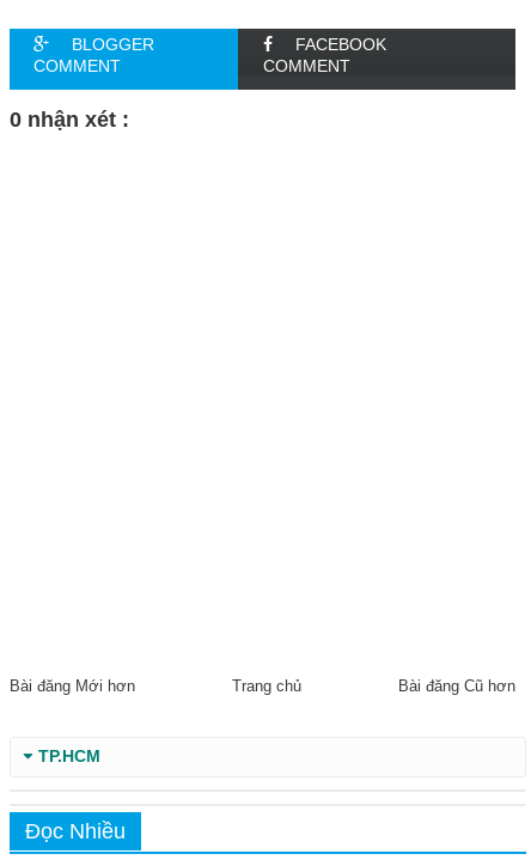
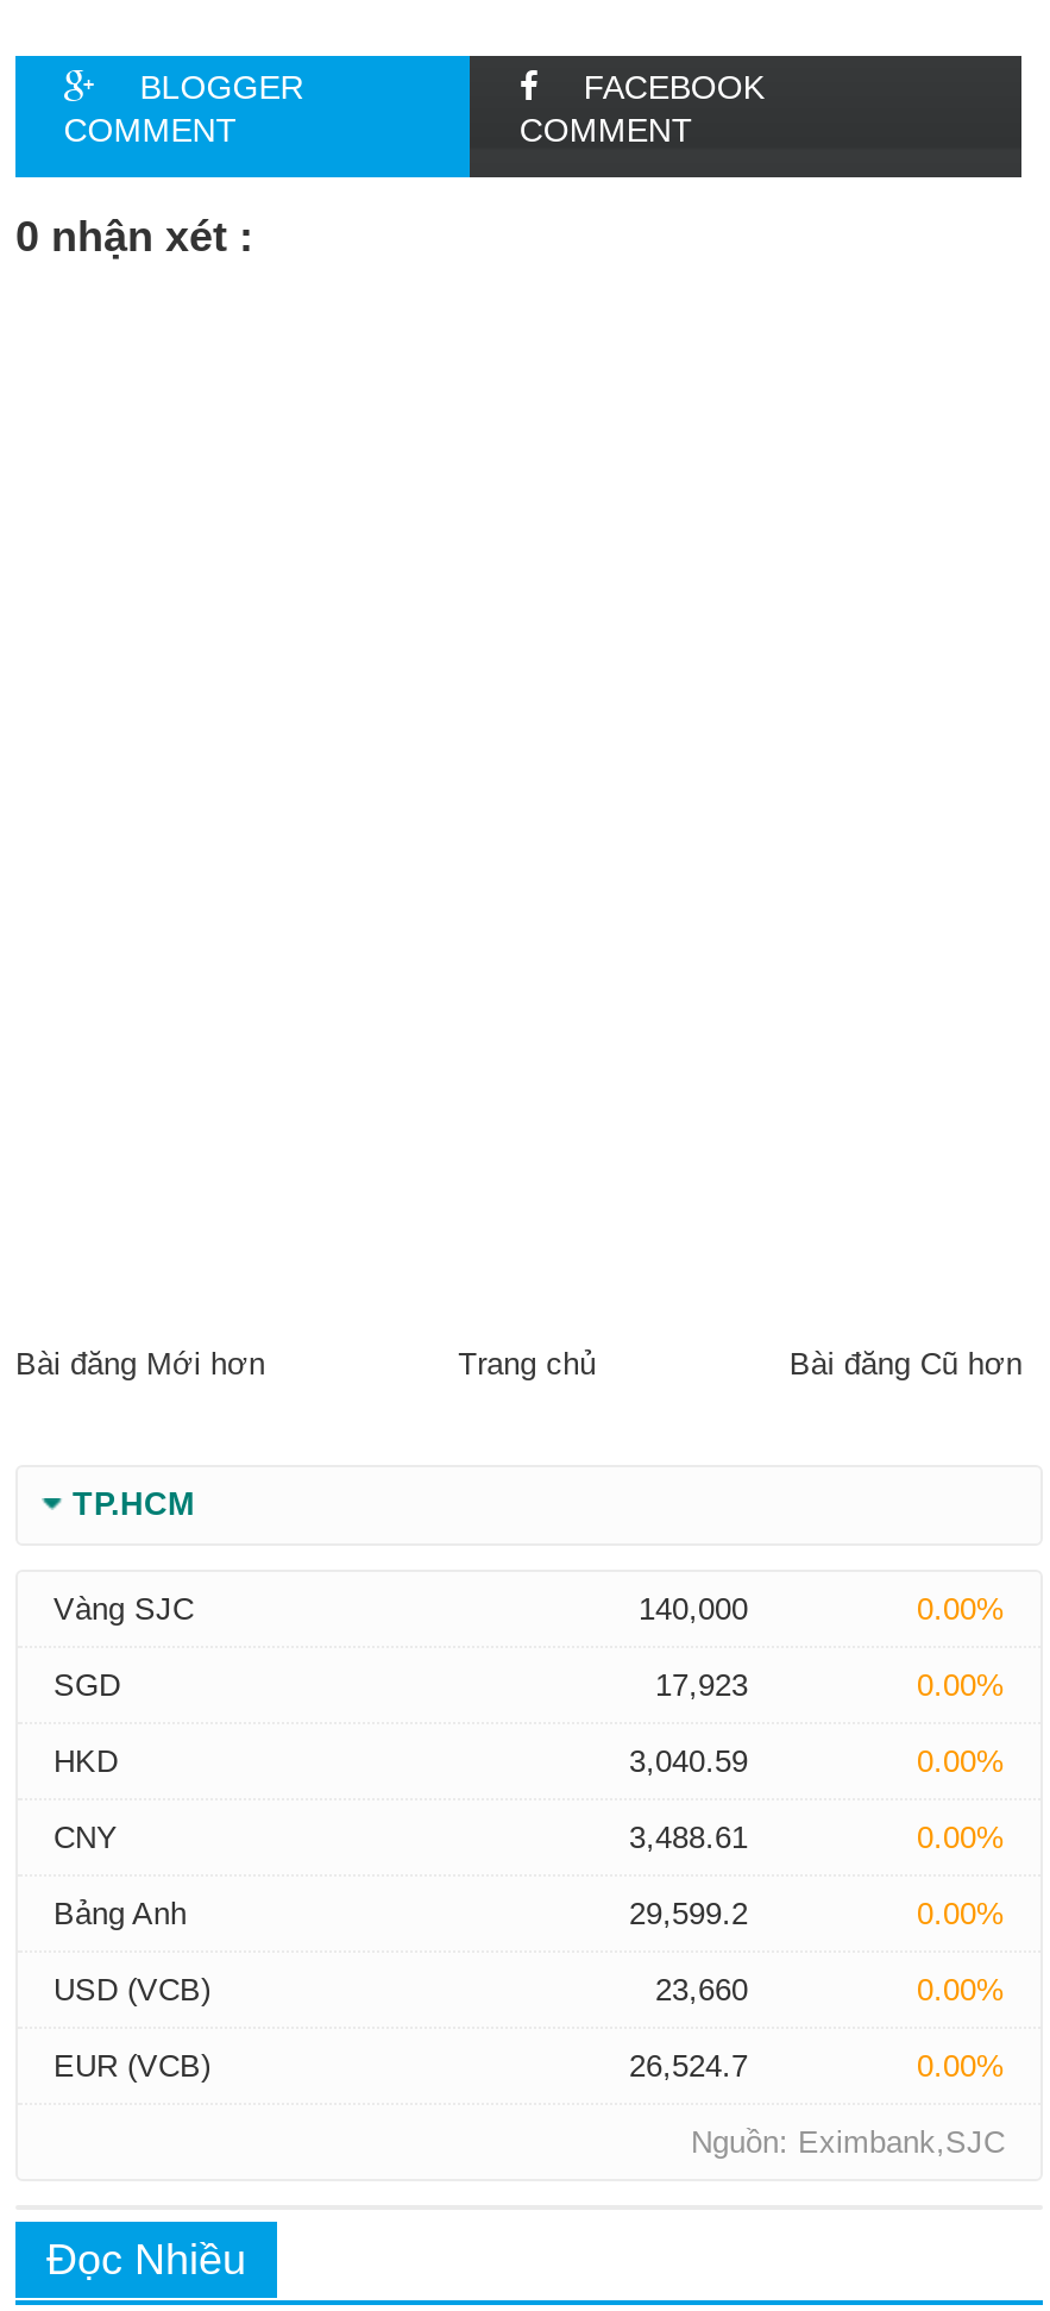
+ Vàng SJC
+ 140,000
+ 0.00%
+ SGD
+ 17,923
+ 0.00%
+ HKD
+ 3,040.59
+ 0.00%
+ CNY
+ 3,488.61
+ 0.00%
+ Bảng Anh
+ 29,599.2
+ 0.00%
+ USD (VCB)
+ 23,660
+ 0.00%
+ EUR (VCB)
+ 26,524.7
+ 0.00%
+ Nguồn: Eximbank,SJC
